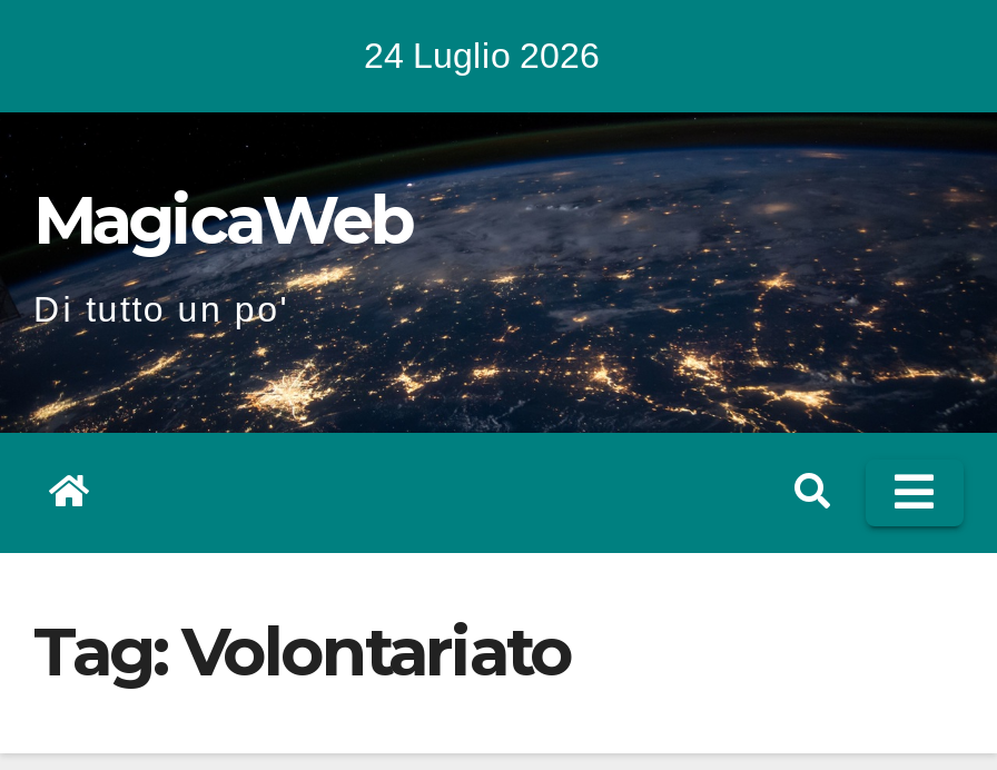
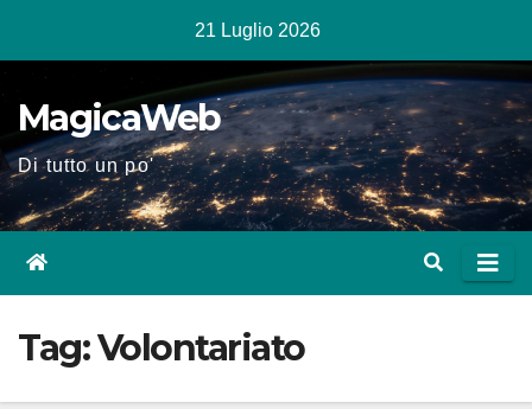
- 24 Luglio 2026
+ 21 Luglio 2026
